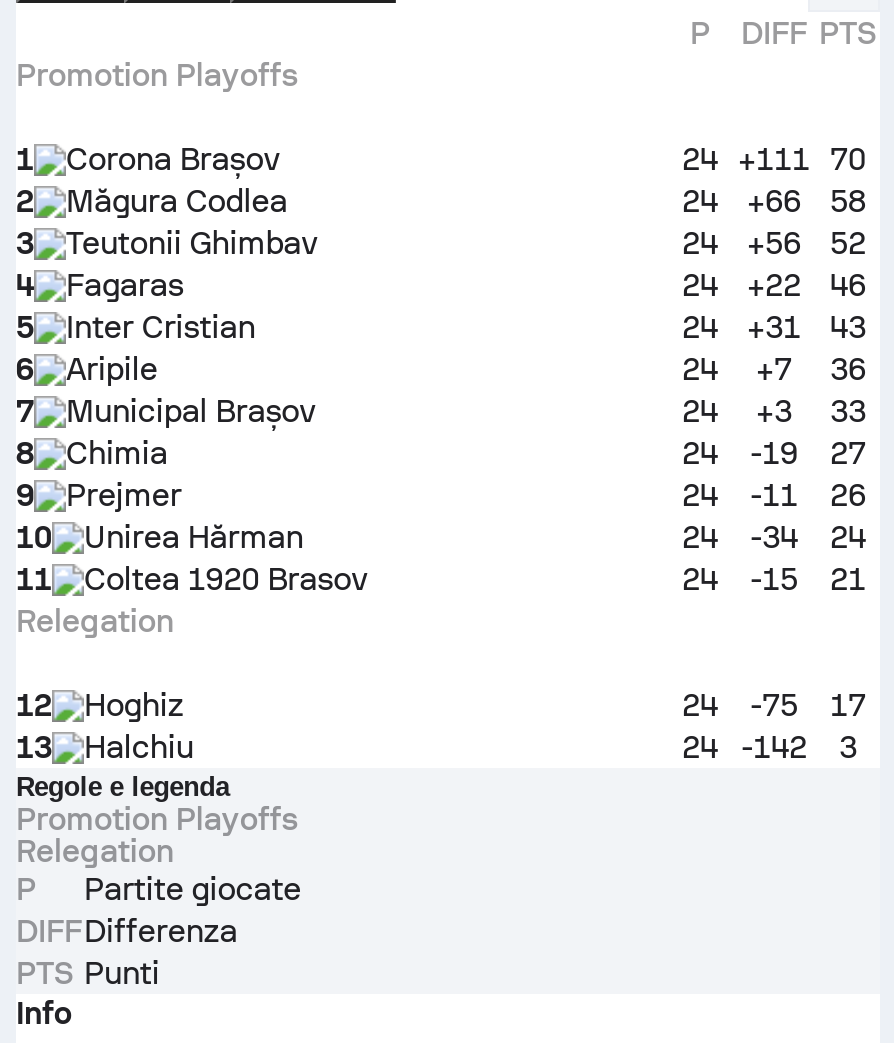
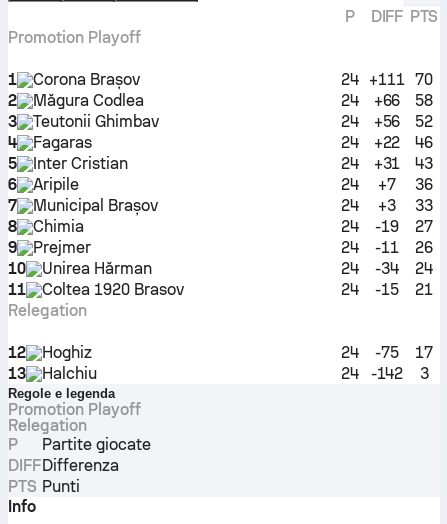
- Promotion Playoffs
+ Promotion Playoff

- Promotion Playoffs
+ Promotion Playoff
